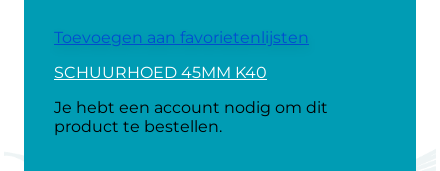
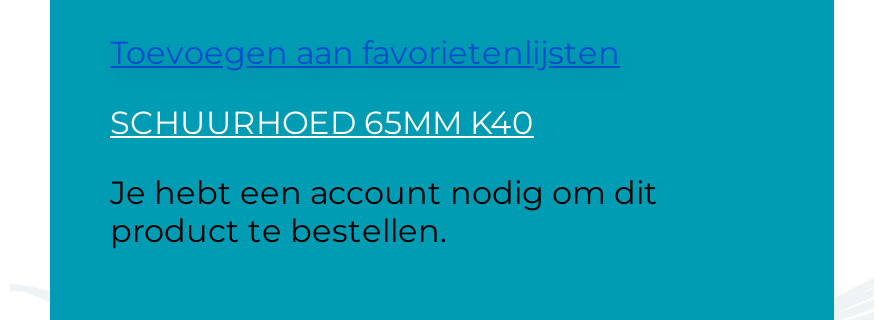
- SCHUURHOED 45MM K40
+ SCHUURHOED 65MM K40
